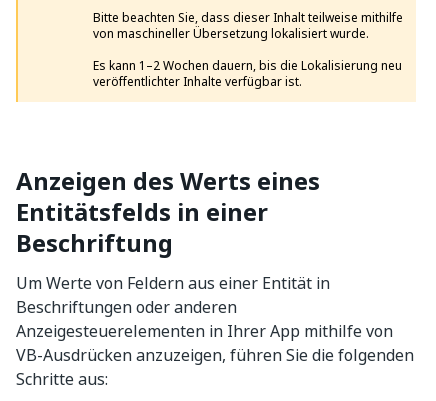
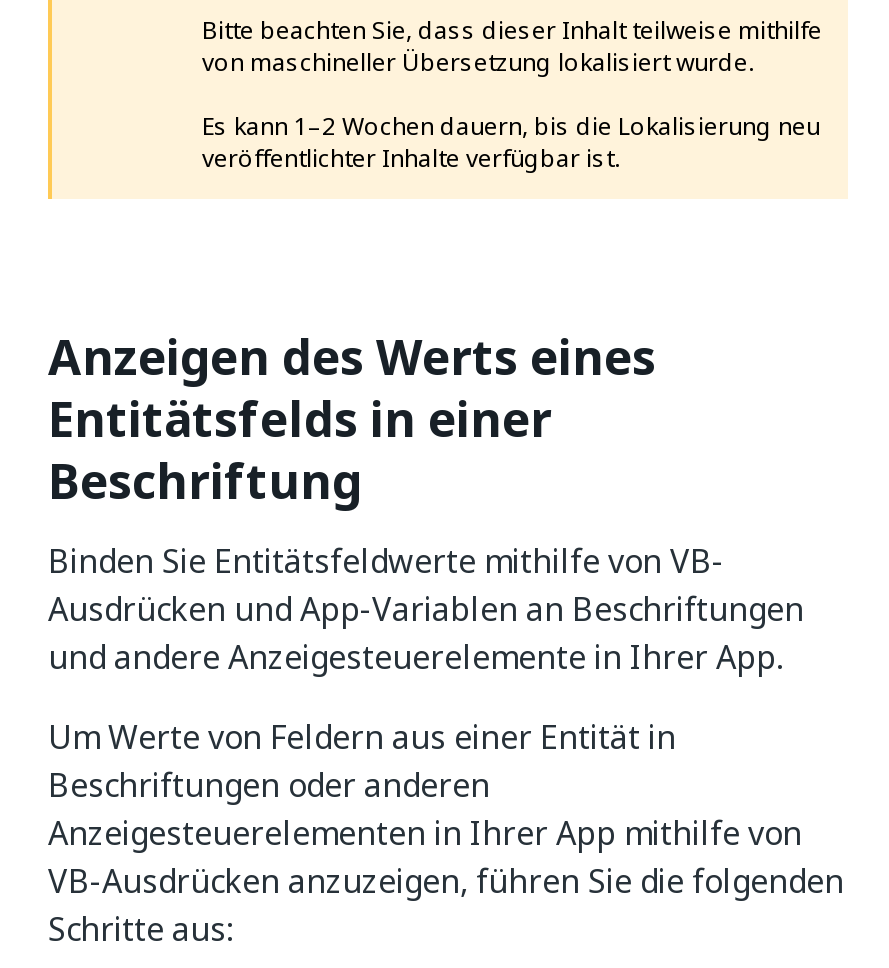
+ Binden Sie Entitätsfeldwerte mithilfe von VB-
+ Ausdrücken und App-Variablen an Beschriftungen
+ und andere Anzeigesteuerelemente in Ihrer App.
